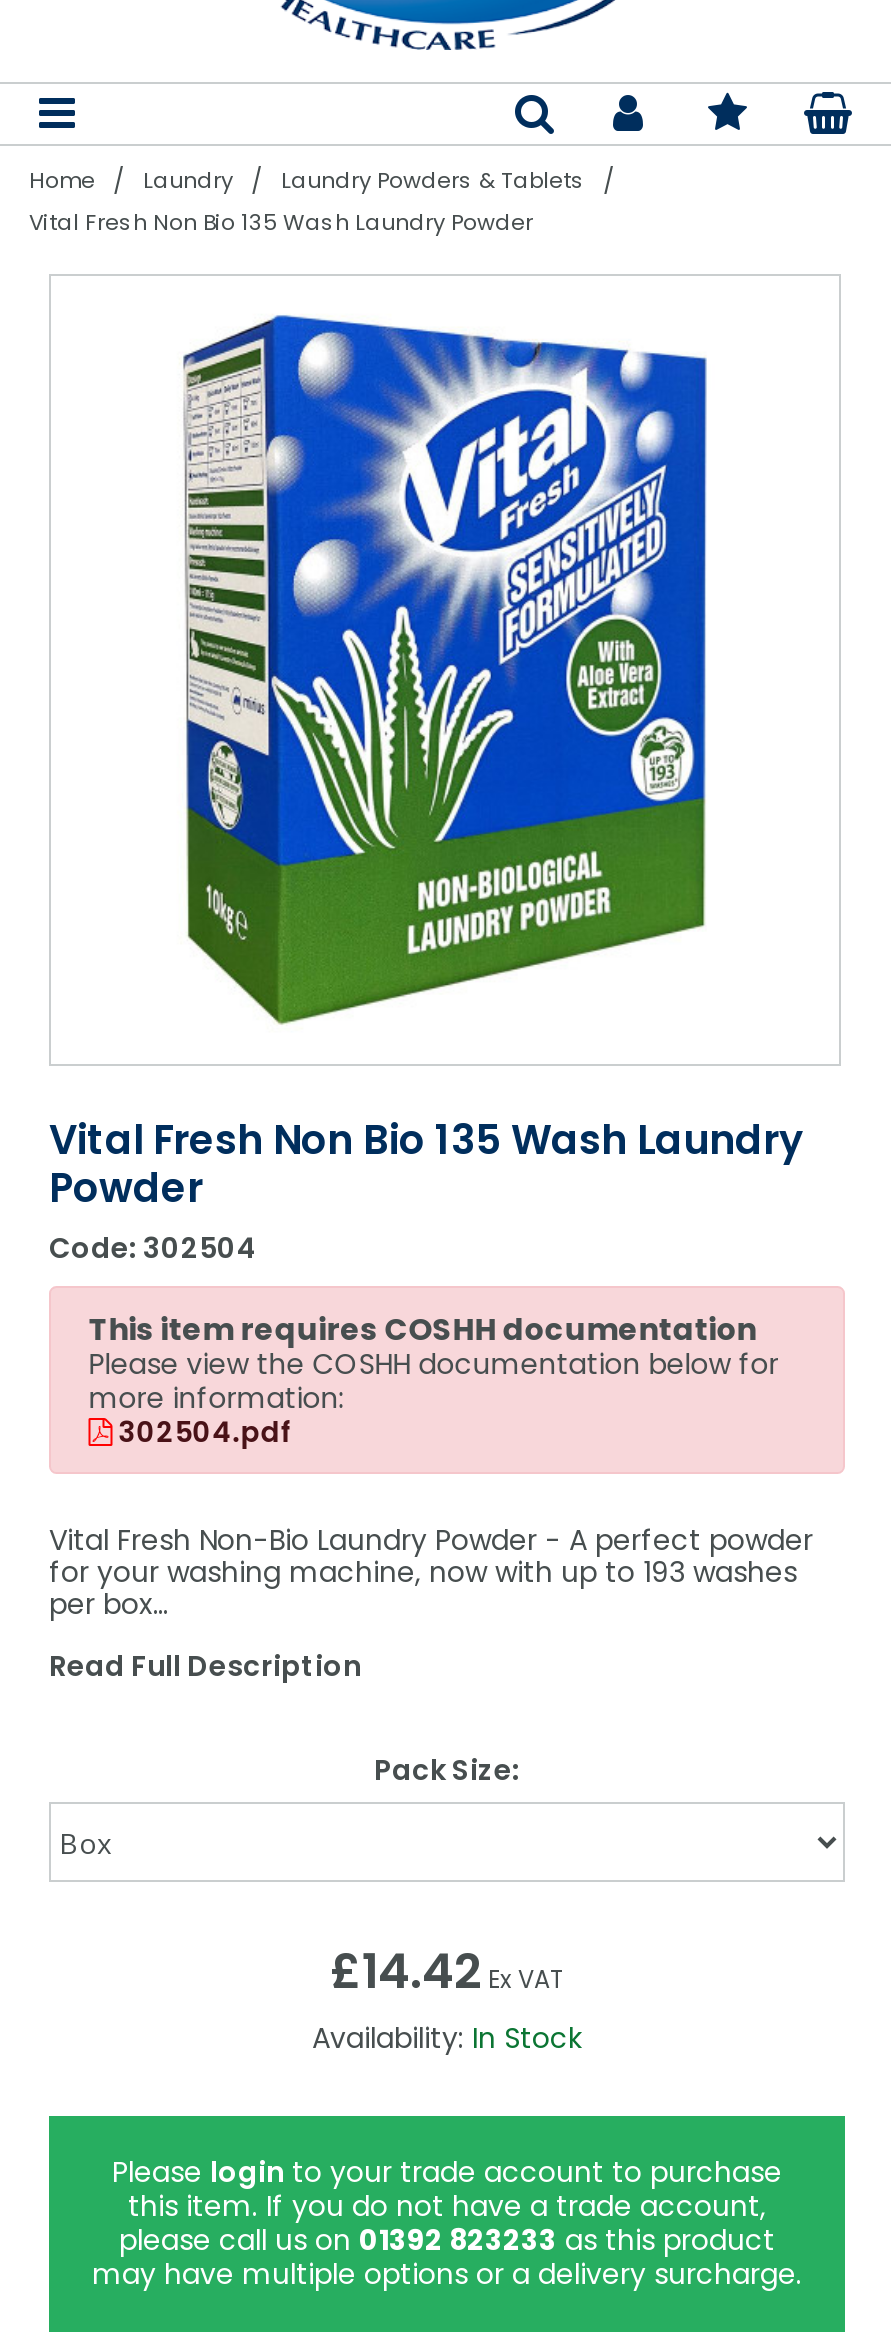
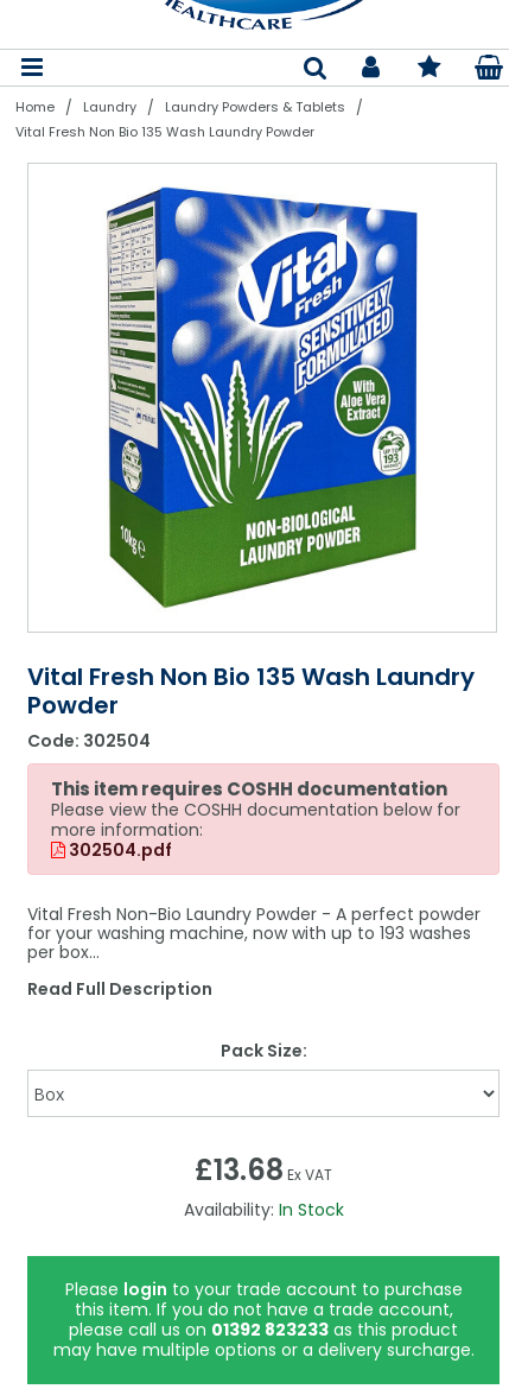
- £14.42 Ex VAT
+ £13.68 Ex VAT
